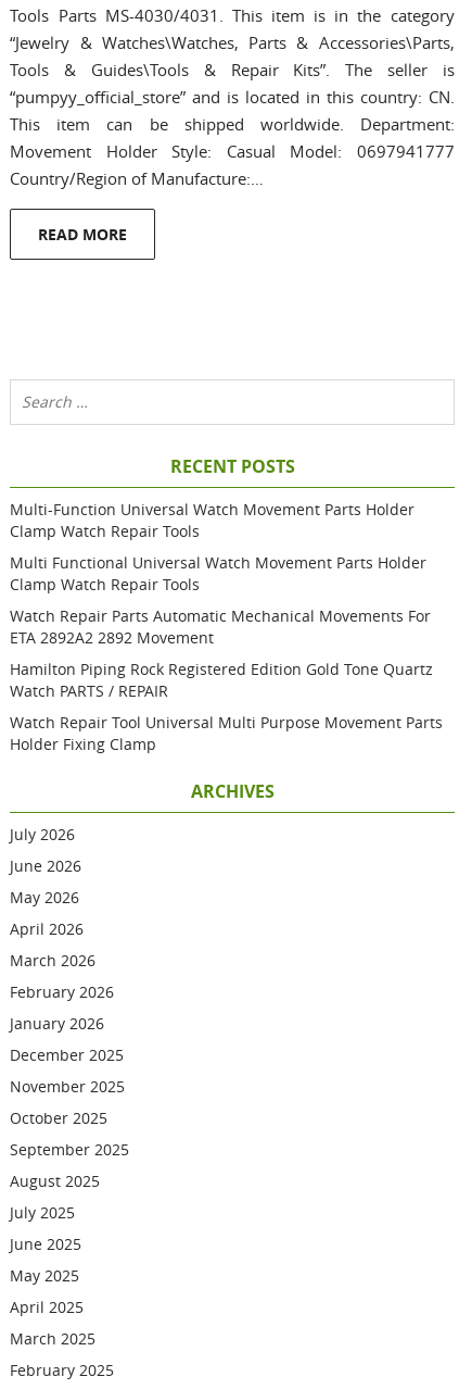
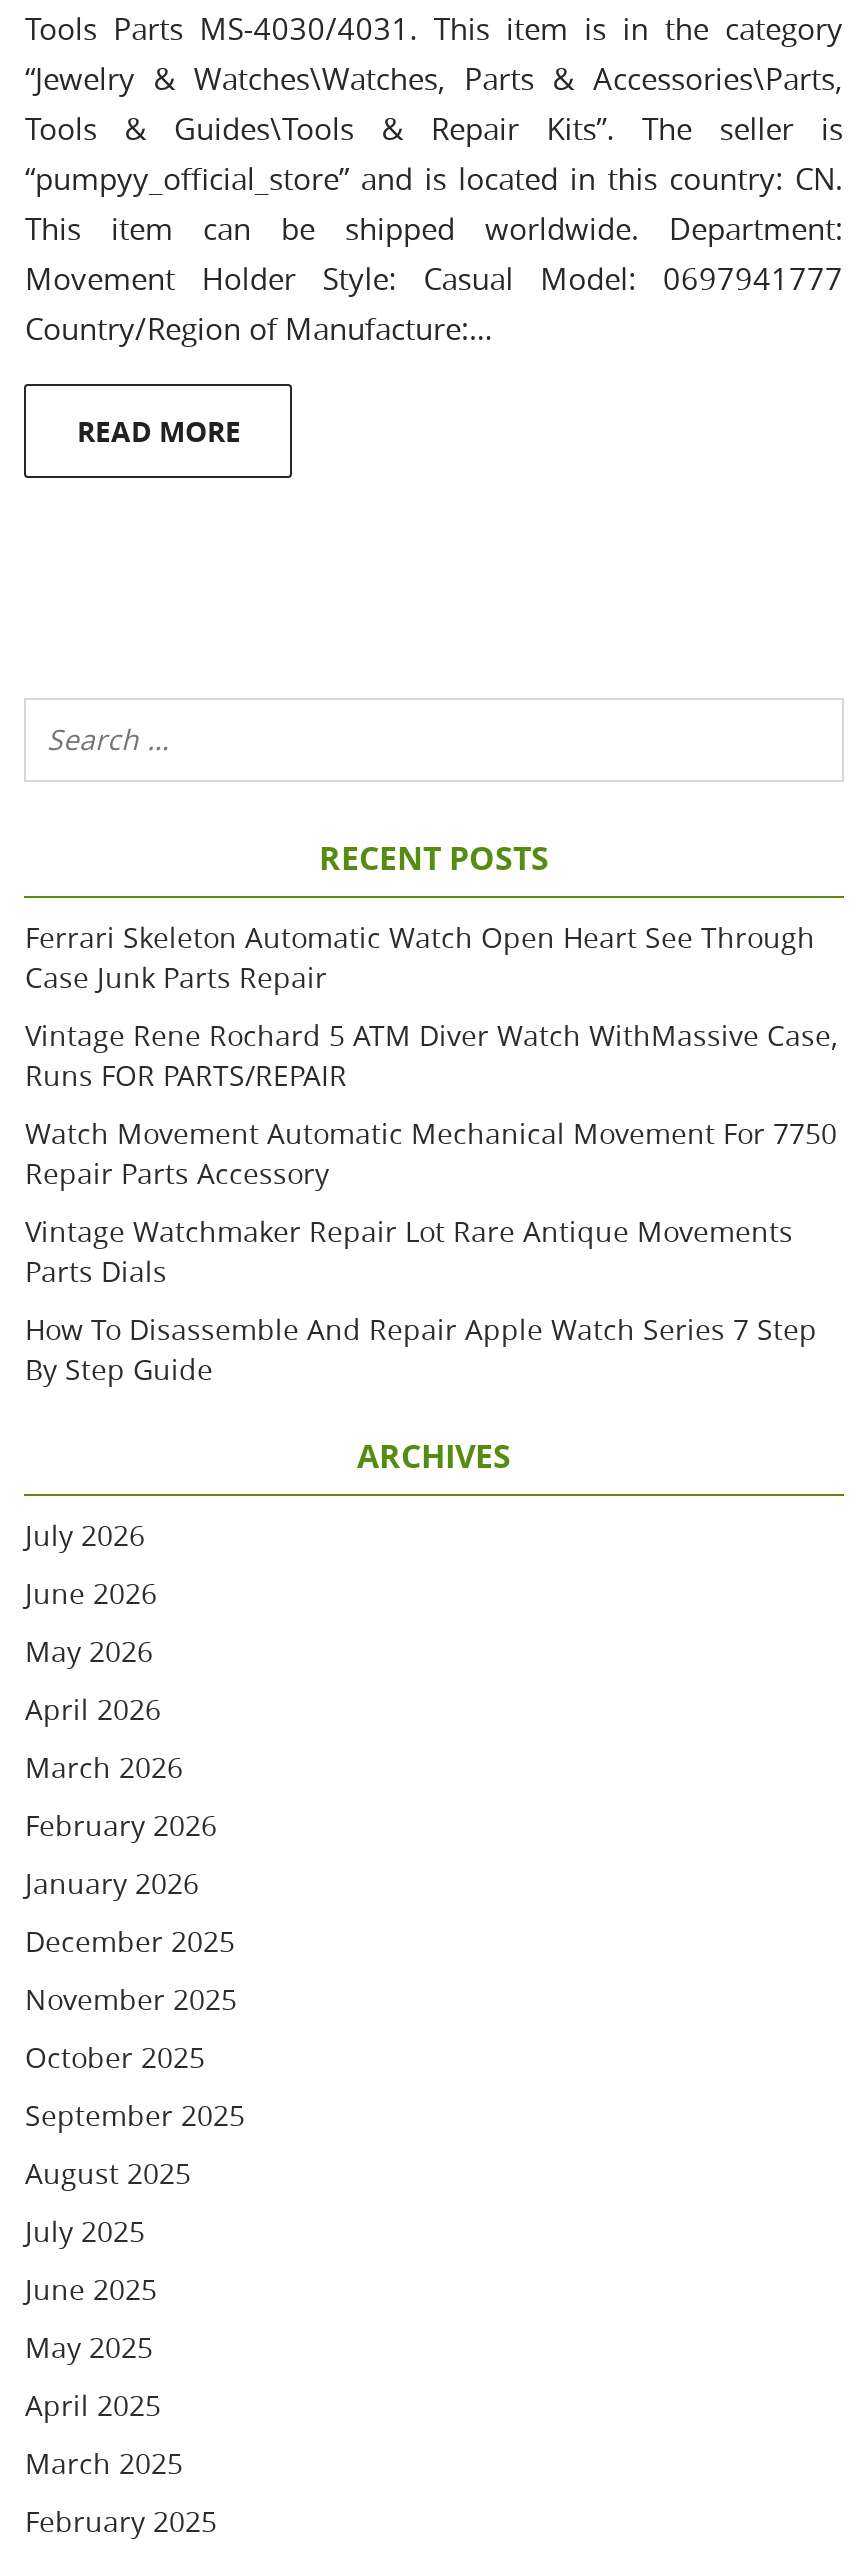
- Multi-Function Universal Watch Movement Parts Holder
- Clamp Watch Repair Tools
+ Ferrari Skeleton Automatic Watch Open Heart See Through
+ Case Junk Parts Repair

- Multi Functional Universal Watch Movement Parts Holder
- Clamp Watch Repair Tools
+ Vintage Rene Rochard 5 ATM Diver Watch WithMassive Case,
+ Runs FOR PARTS/REPAIR

- Watch Repair Parts Automatic Mechanical Movements For
- ETA 2892A2 2892 Movement
+ Watch Movement Automatic Mechanical Movement For 7750
+ Repair Parts Accessory

- Hamilton Piping Rock Registered Edition Gold Tone Quartz
- Watch PARTS / REPAIR
+ Vintage Watchmaker Repair Lot Rare Antique Movements
+ Parts Dials

- Watch Repair Tool Universal Multi Purpose Movement Parts
- Holder Fixing Clamp
+ How To Disassemble And Repair Apple Watch Series 7 Step
+ By Step Guide
